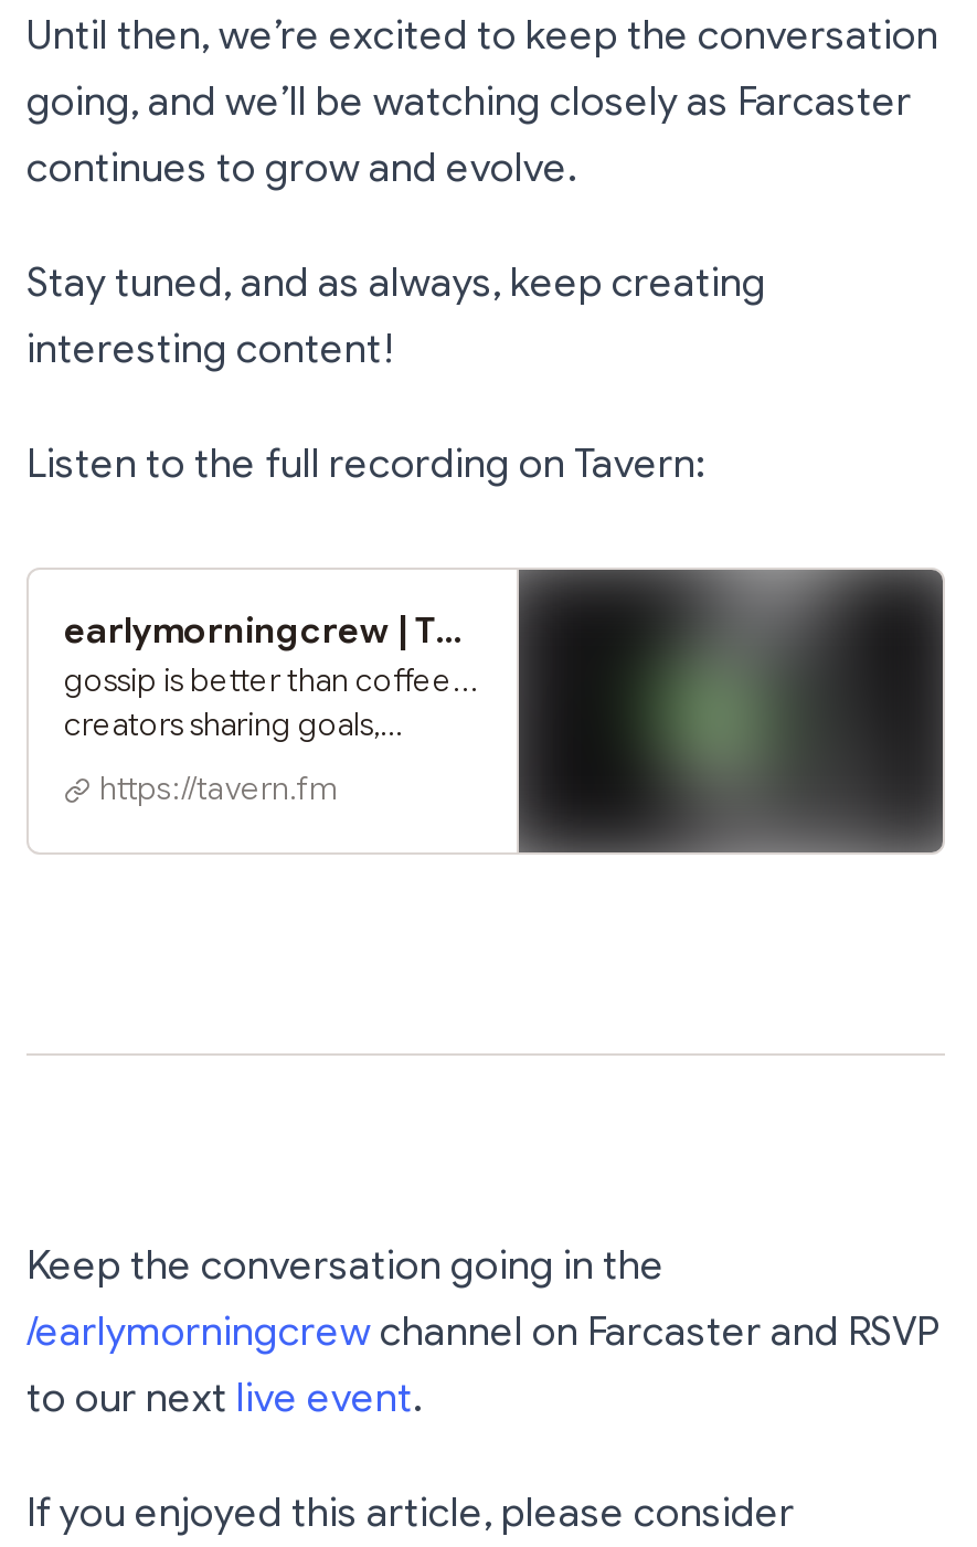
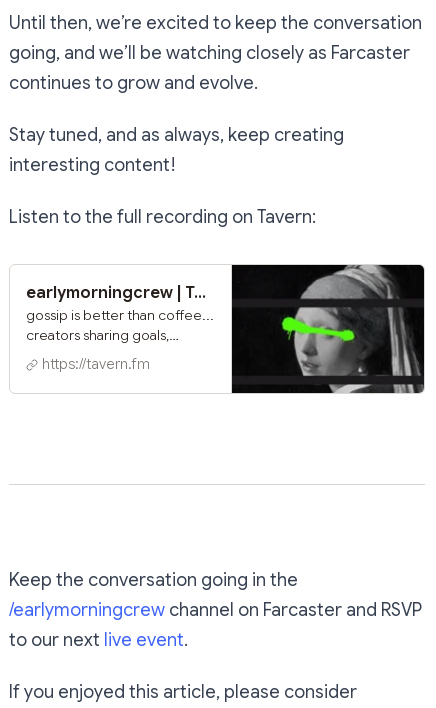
- [image]
+ [image]
